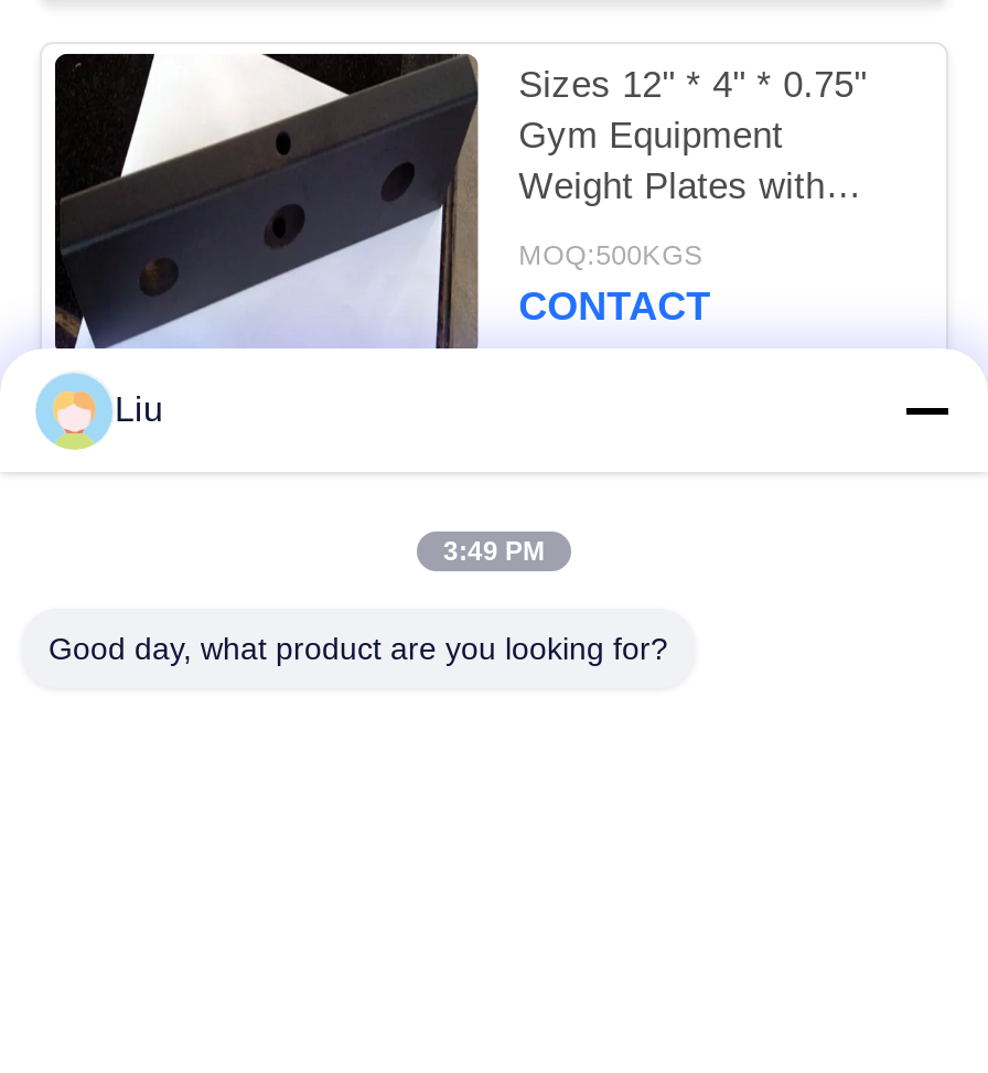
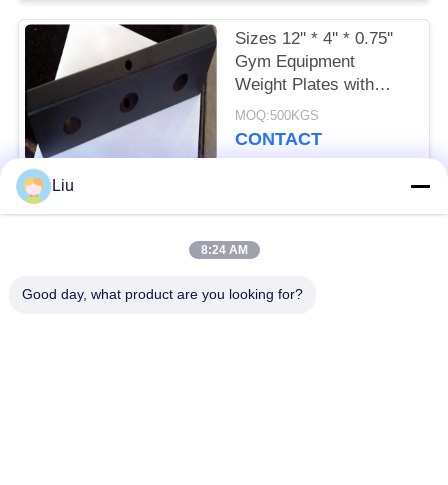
- 3:49 PM
+ 8:24 AM
